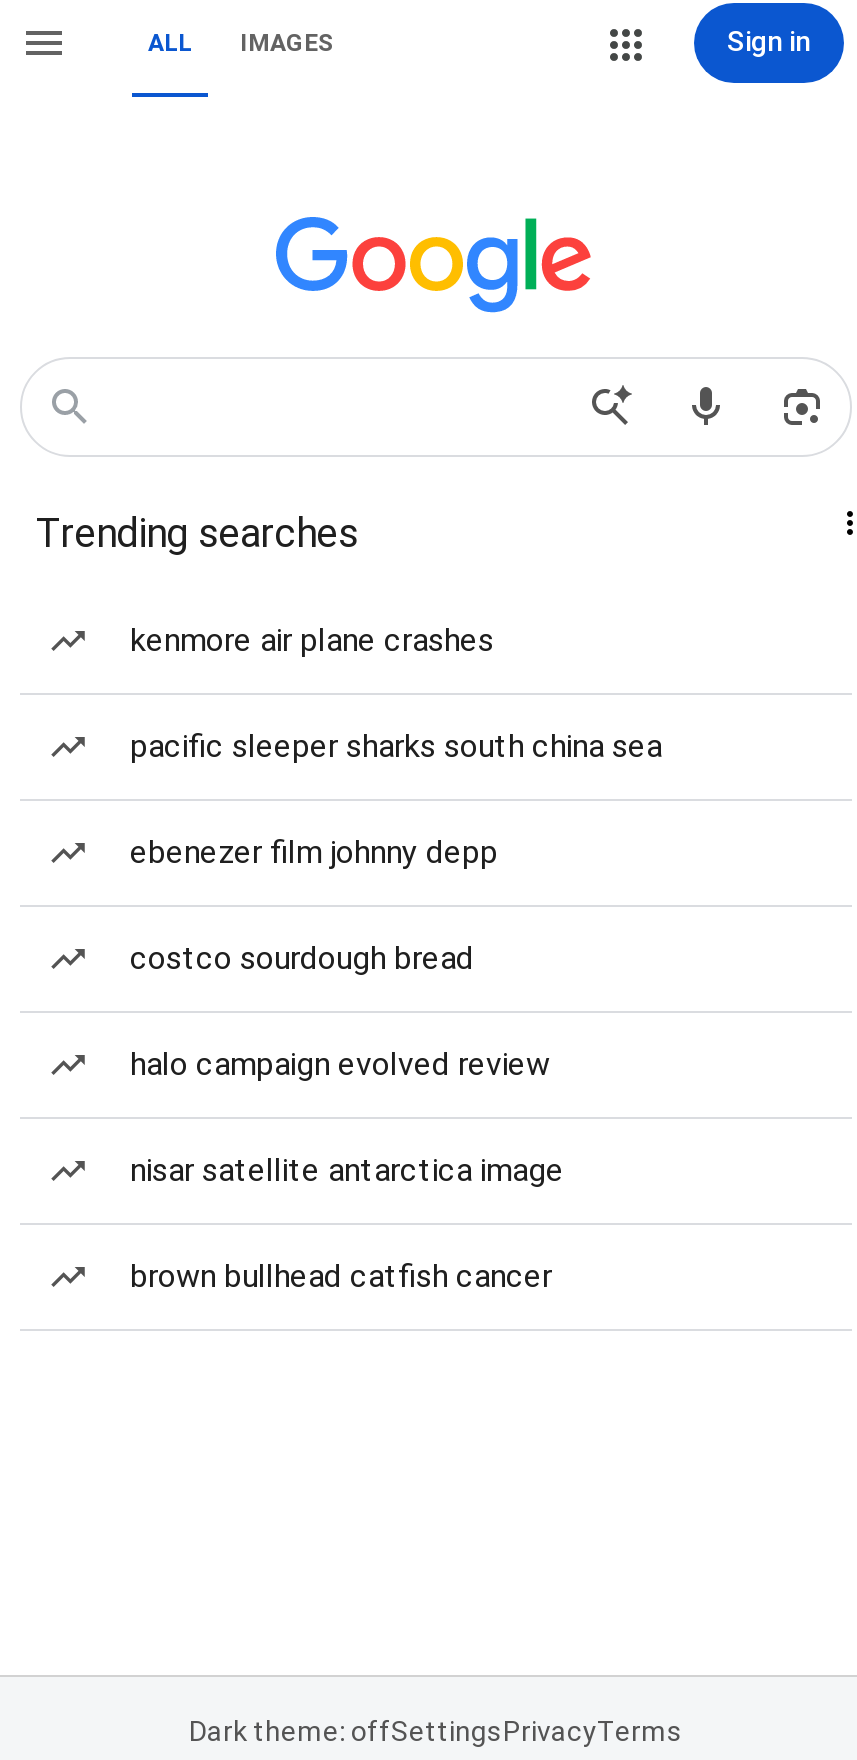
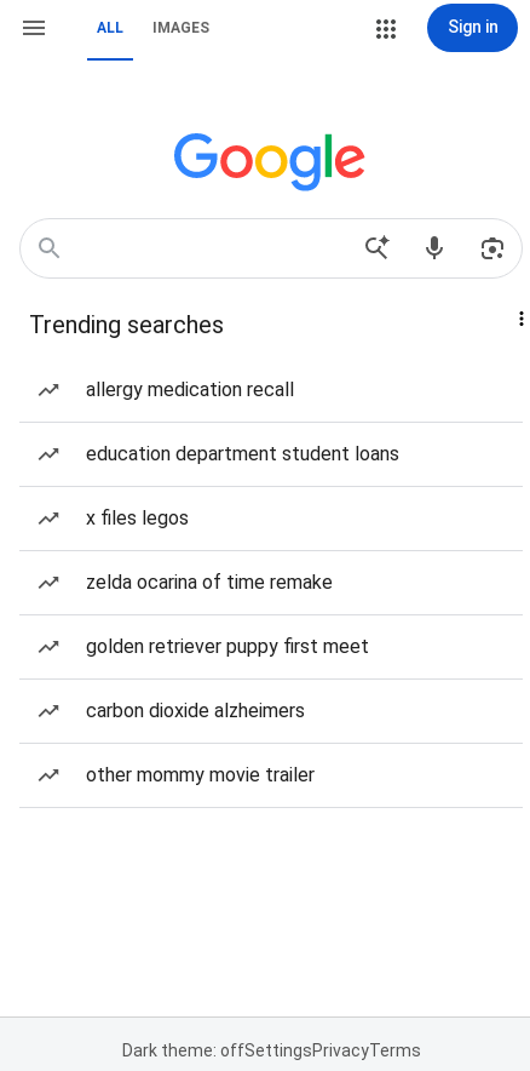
- kenmore air plane crashes
+ allergy medication recall

- pacific sleeper sharks south china sea
+ education department student loans

- ebenezer film johnny depp
+ x files legos

- costco sourdough bread
+ zelda ocarina of time remake

- halo campaign evolved review
+ golden retriever puppy first meet

- nisar satellite antarctica image
+ carbon dioxide alzheimers

- brown bullhead catfish cancer
+ other mommy movie trailer
